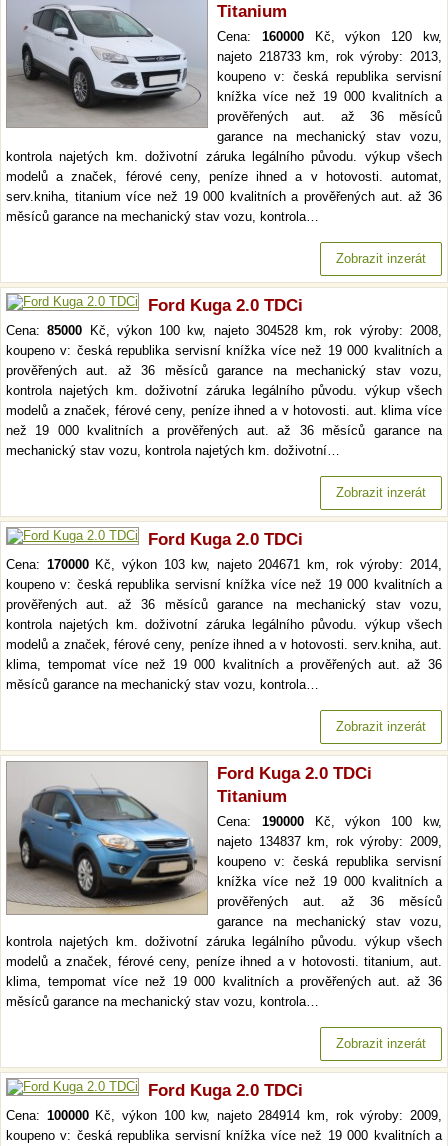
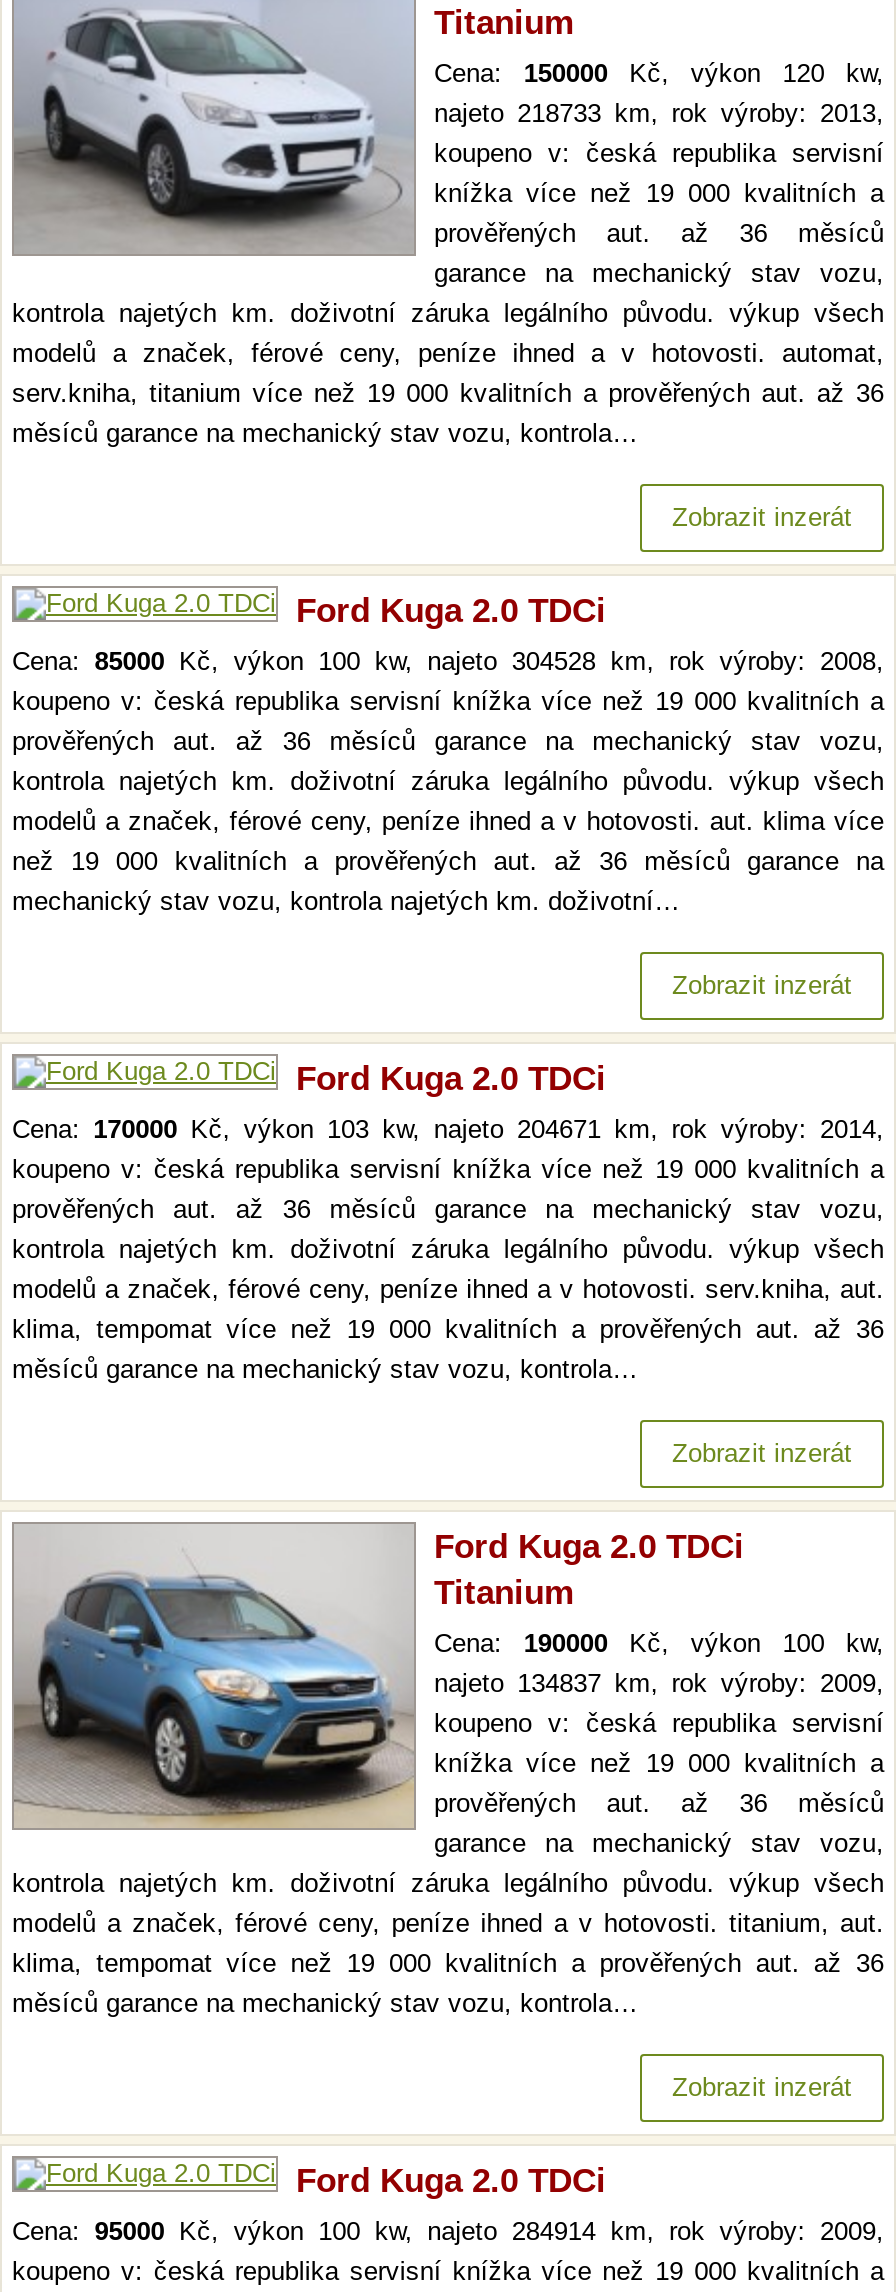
- Cena: 160000 Kč, výkon 120 kw,
+ Cena: 150000 Kč, výkon 120 kw,

- Cena: 100000 Kč, výkon 100 kw, najeto 284914 km, rok výroby: 2009,
+ Cena: 95000 Kč, výkon 100 kw, najeto 284914 km, rok výroby: 2009,
